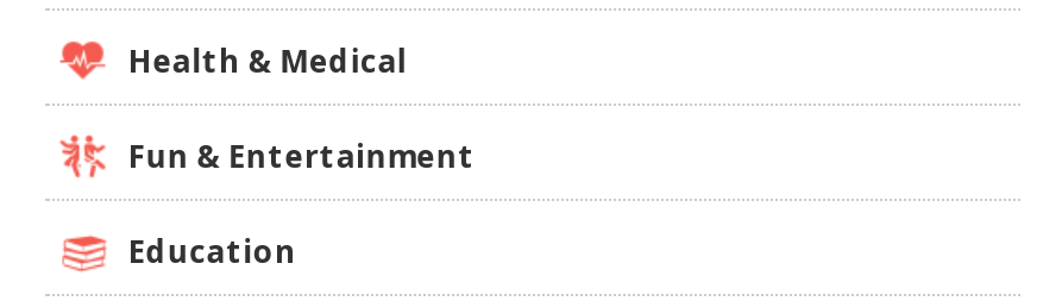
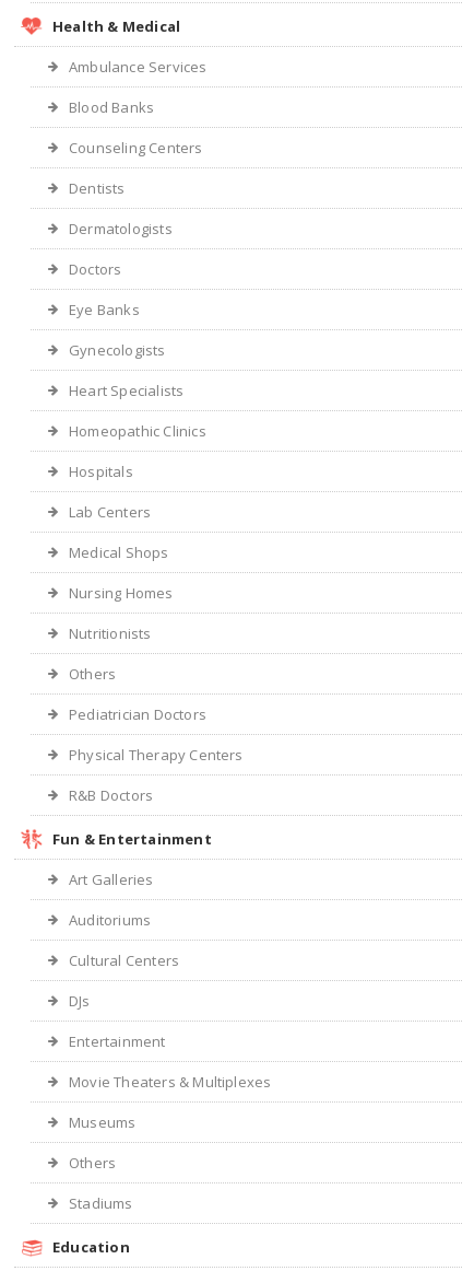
+ Ambulance Services
+ Blood Banks
+ Counseling Centers
+ Dentists
+ Dermatologists
+ Doctors
+ Eye Banks
+ Gynecologists
+ Heart Specialists
+ Homeopathic Clinics
+ Hospitals
+ Lab Centers
+ Medical Shops
+ Nursing Homes
+ Nutritionists
+ Others
+ Pediatrician Doctors
+ Physical Therapy Centers
+ R&B Doctors

+ Art Galleries
+ Auditoriums
+ Cultural Centers
+ DJs
+ Entertainment
+ Movie Theaters & Multiplexes
+ Museums
+ Others
+ Stadiums
